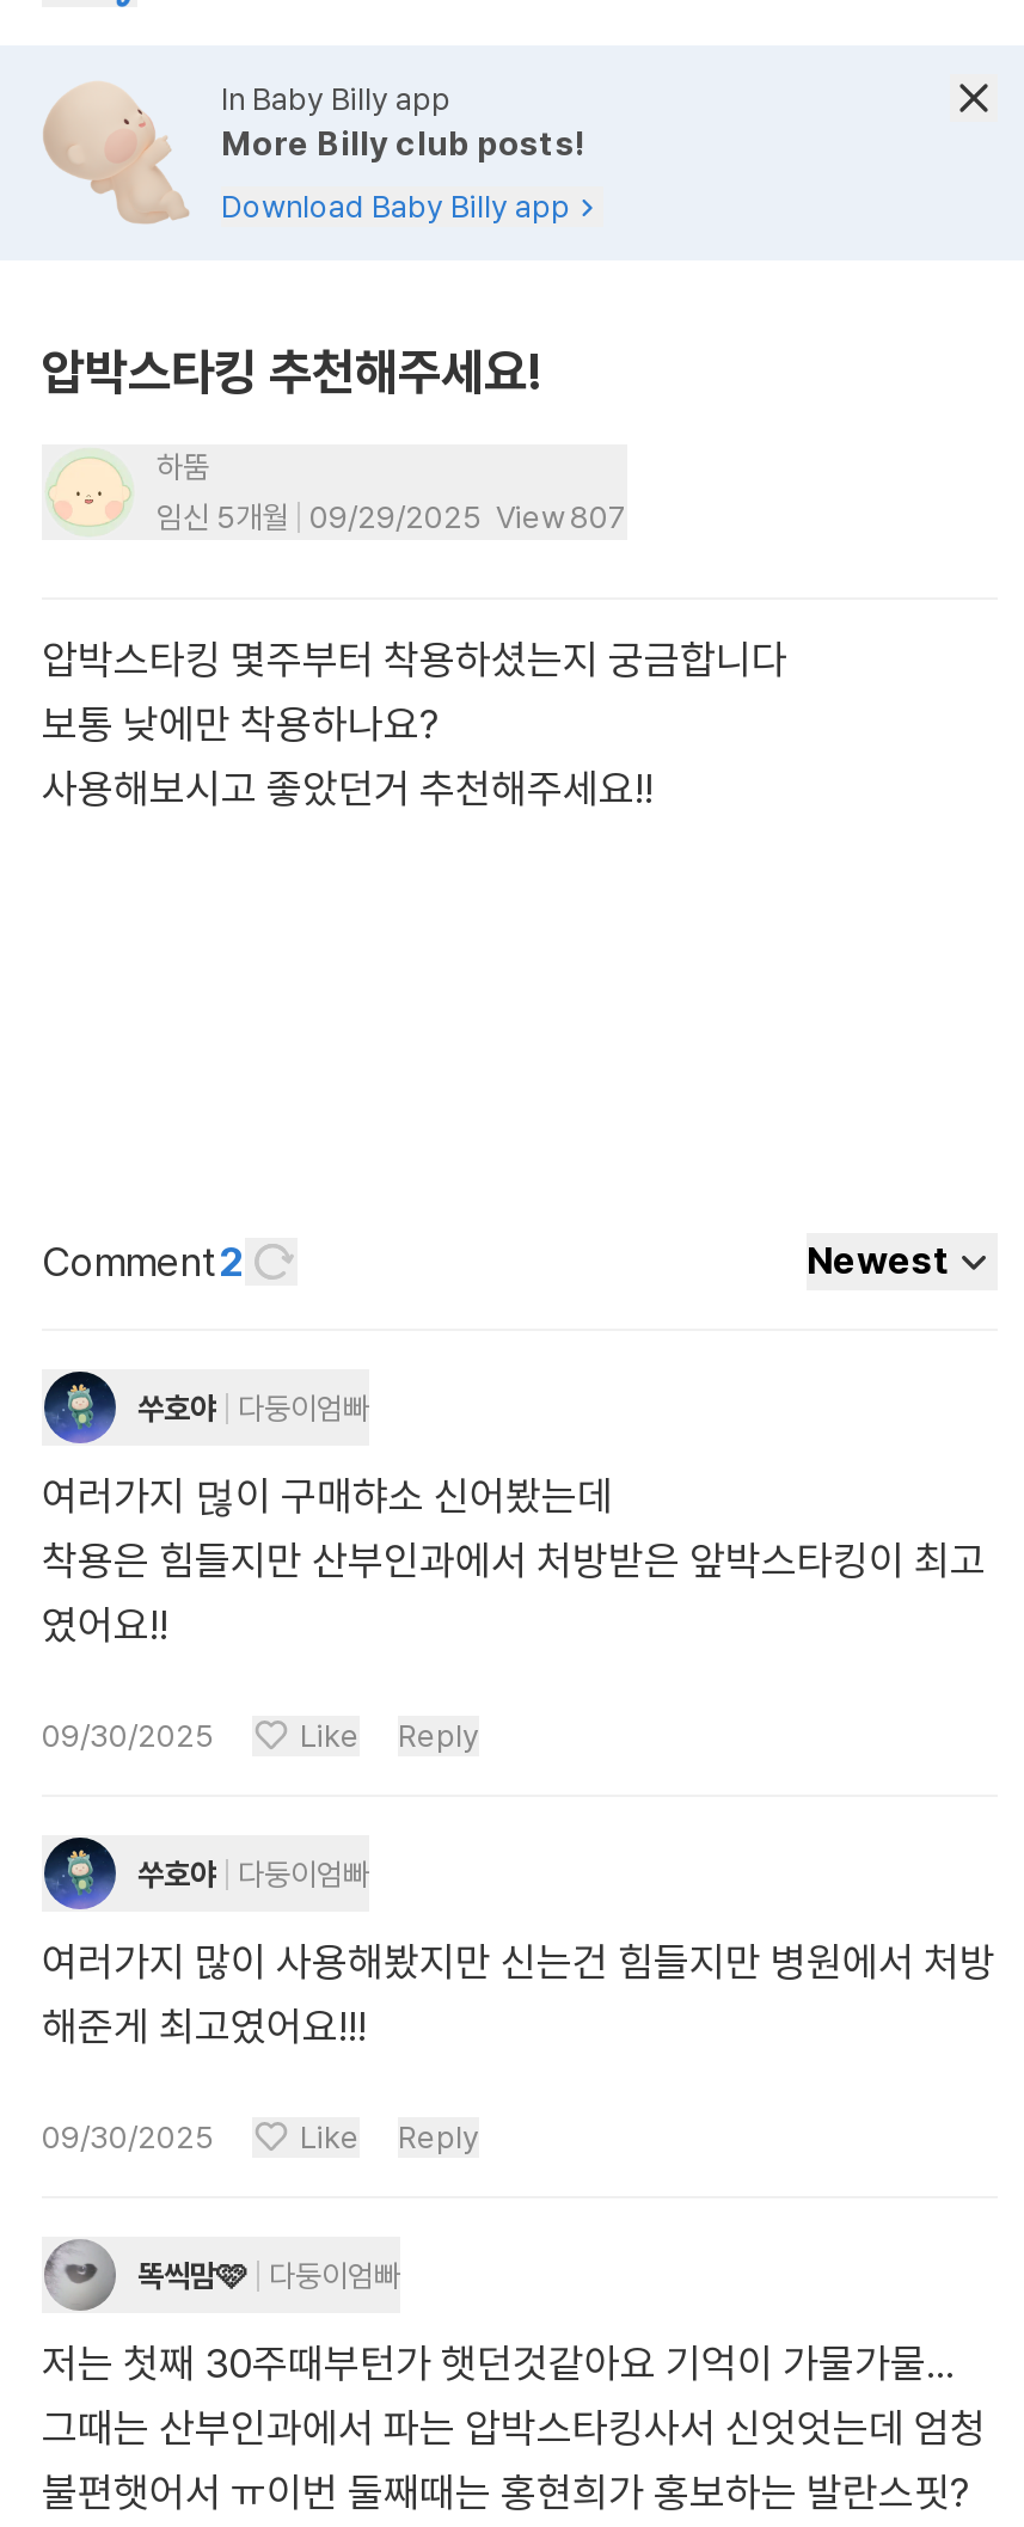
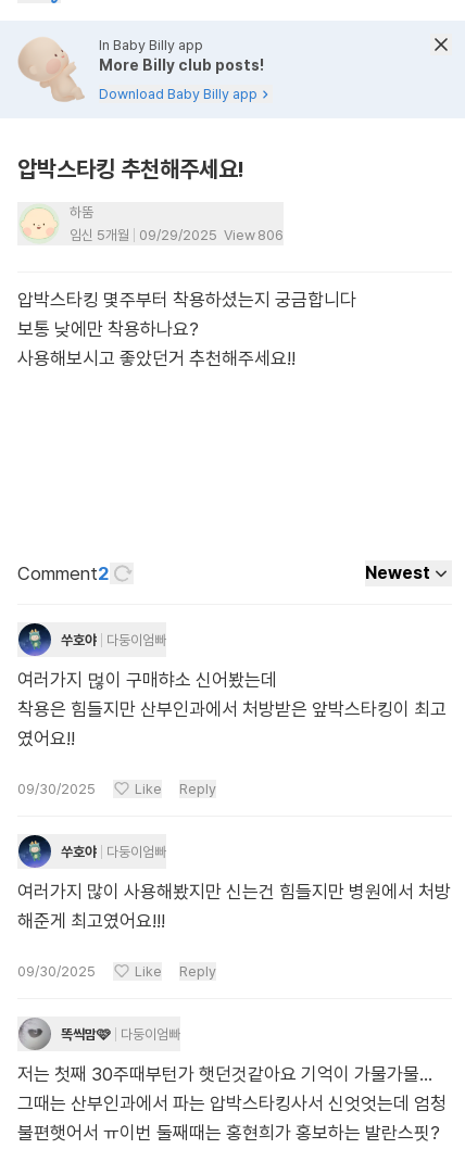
- 임신 5개월 09/29/2025 View 807
+ 임신 5개월 09/29/2025 View 806
